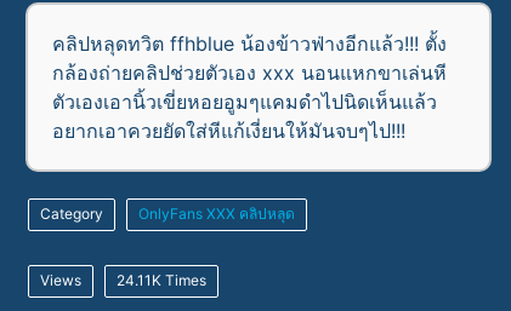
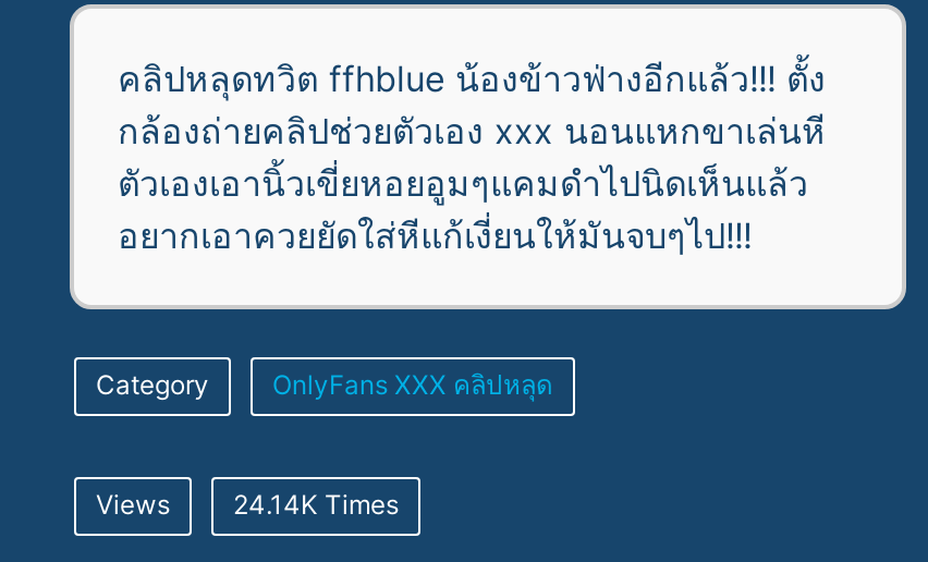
- Views 24.11K Times
+ Views 24.14K Times
